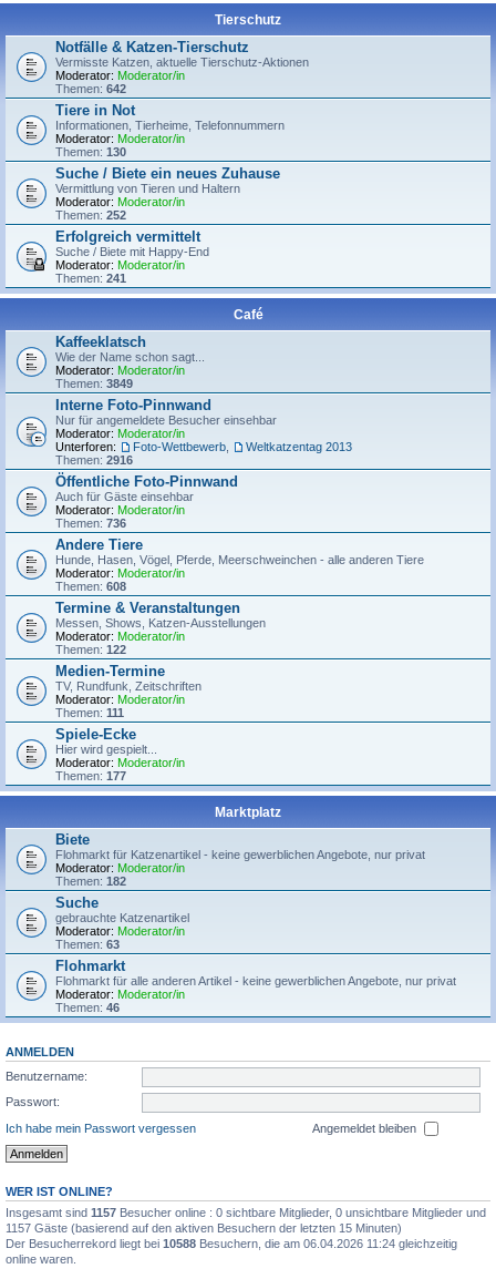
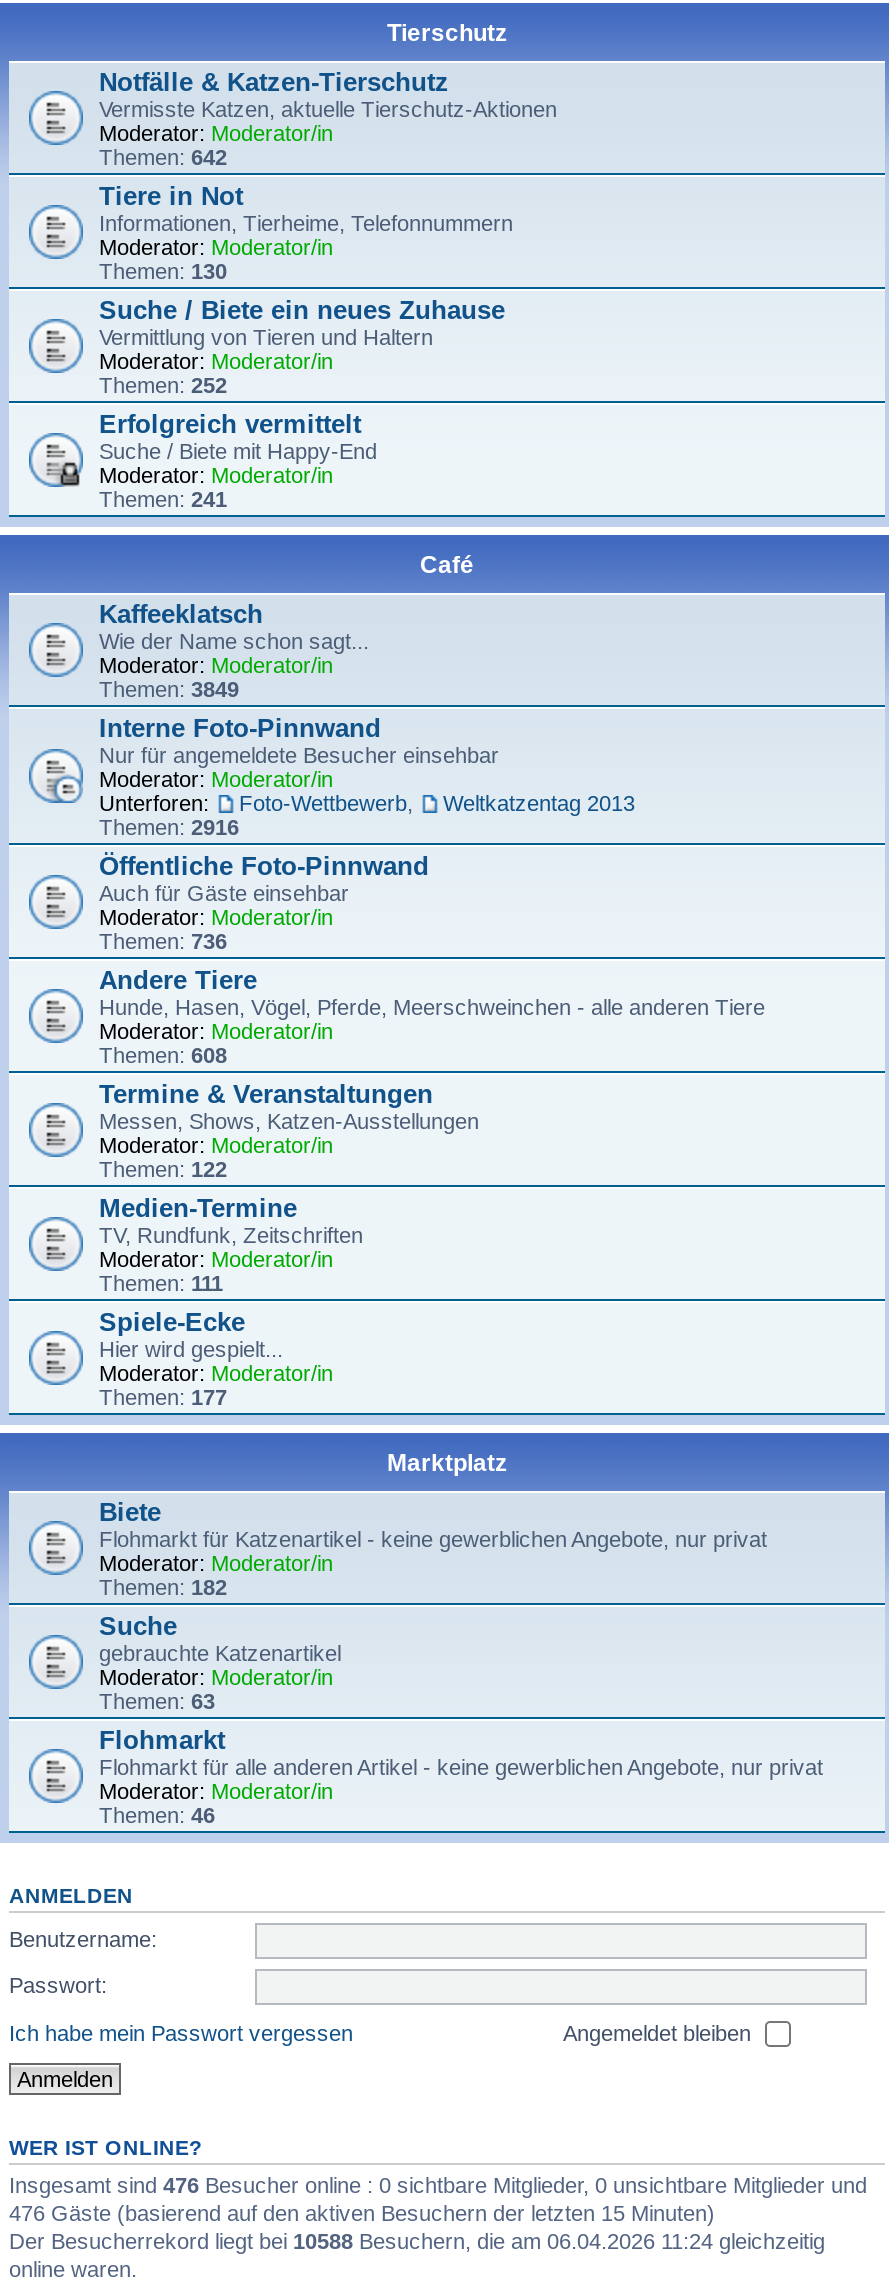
- Insgesamt sind 1157 Besucher online : 0 sichtbare Mitglieder, 0 unsichtbare Mitglieder und
+ Insgesamt sind 476 Besucher online : 0 sichtbare Mitglieder, 0 unsichtbare Mitglieder und

- 1157 Gäste (basierend auf den aktiven Besuchern der letzten 15 Minuten)
+ 476 Gäste (basierend auf den aktiven Besuchern der letzten 15 Minuten)
